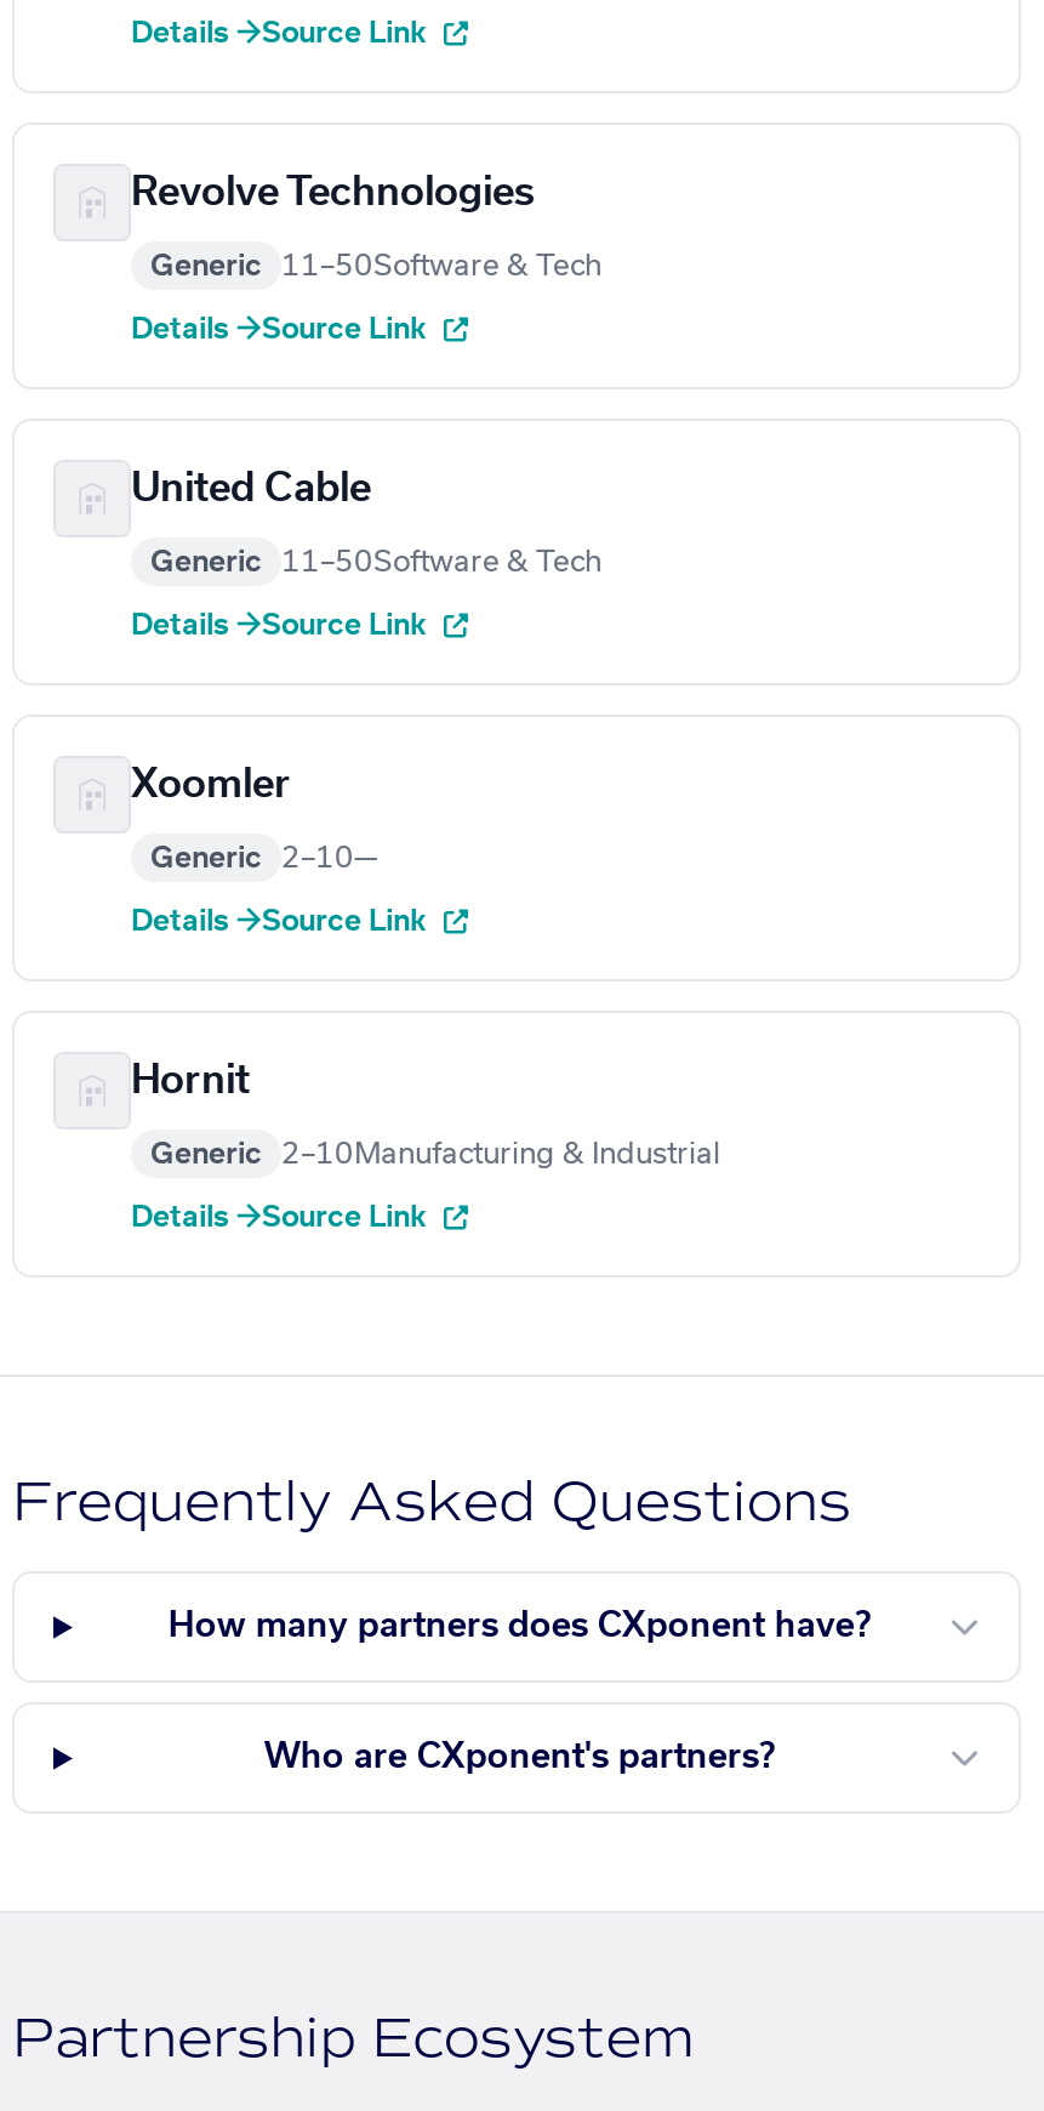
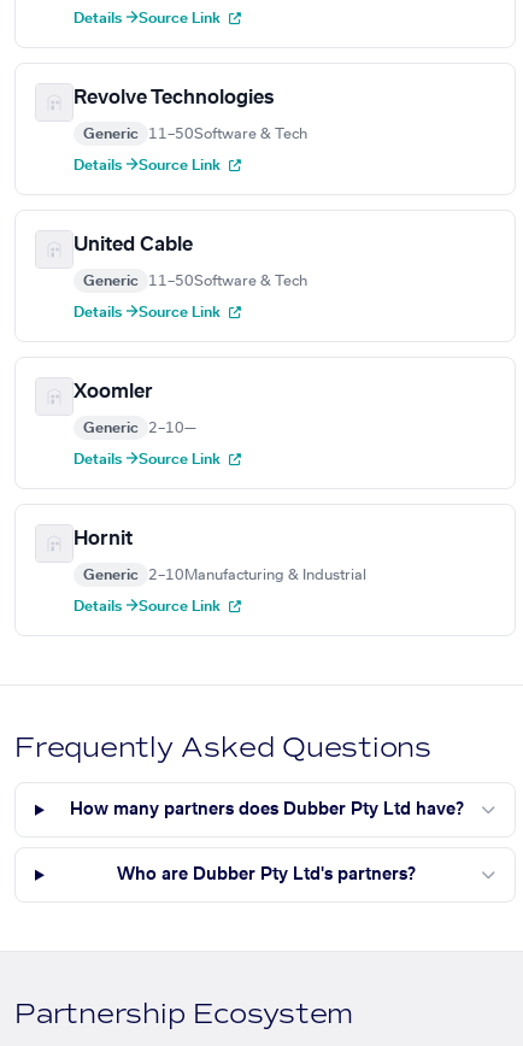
- How many partners does CXponent have?
+ How many partners does Dubber Pty Ltd have?

- Who are CXponent's partners?
+ Who are Dubber Pty Ltd's partners?
